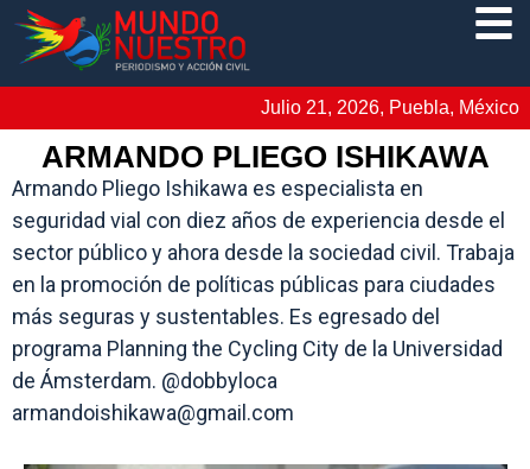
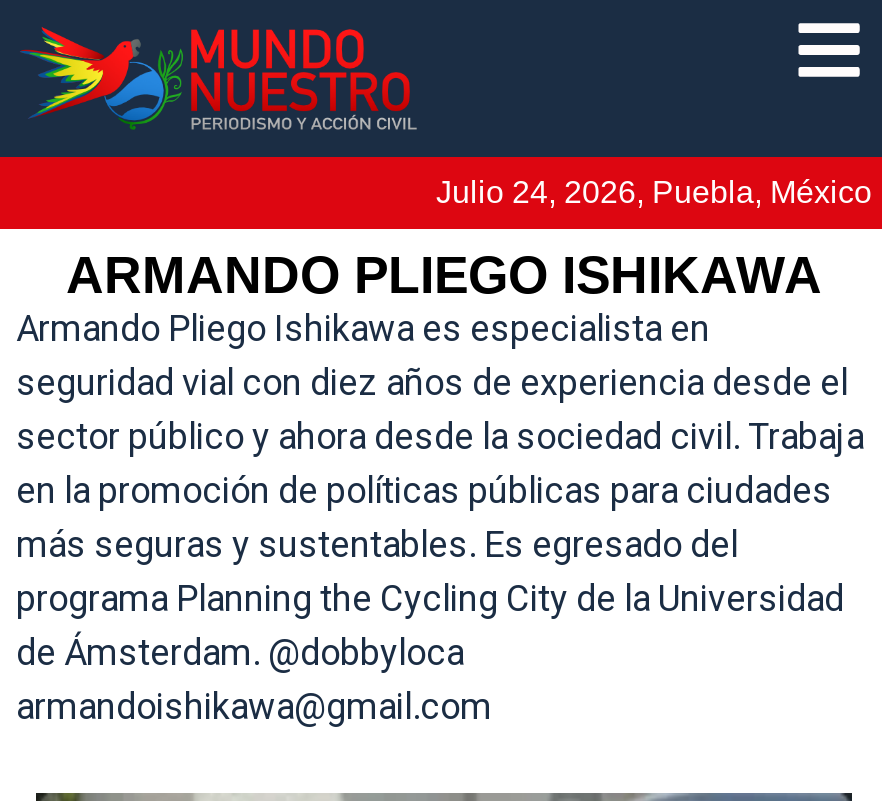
- Julio 21, 2026, Puebla, México
+ Julio 24, 2026, Puebla, México
